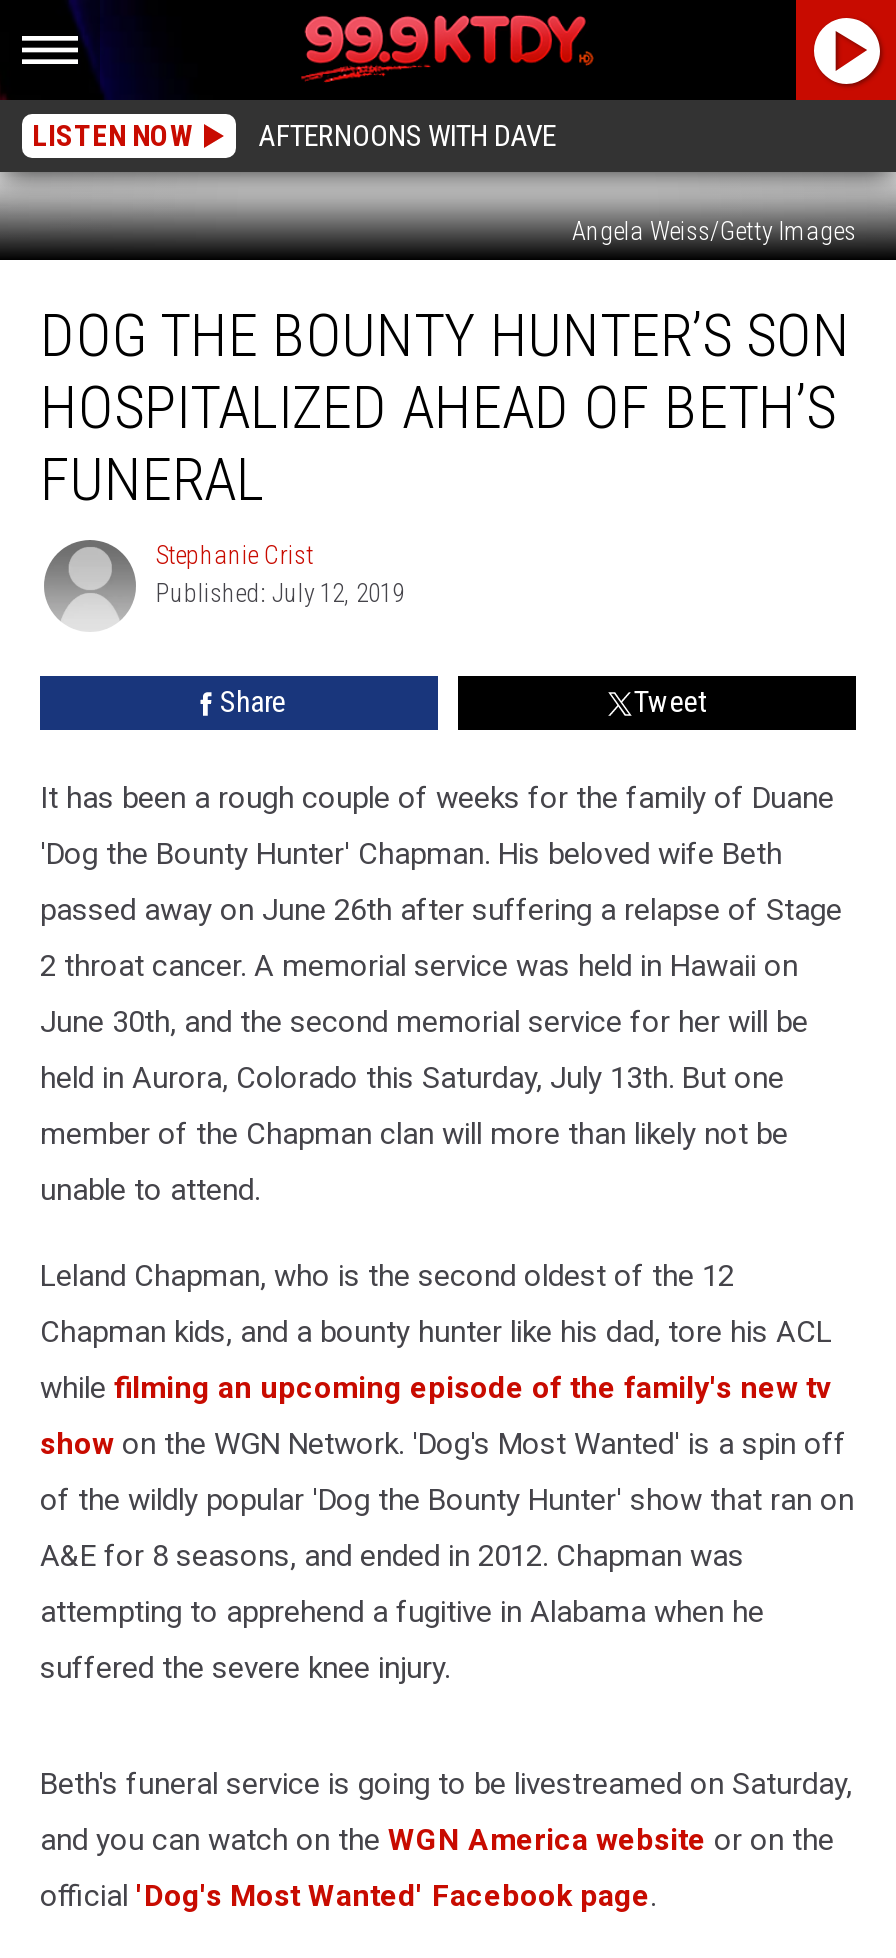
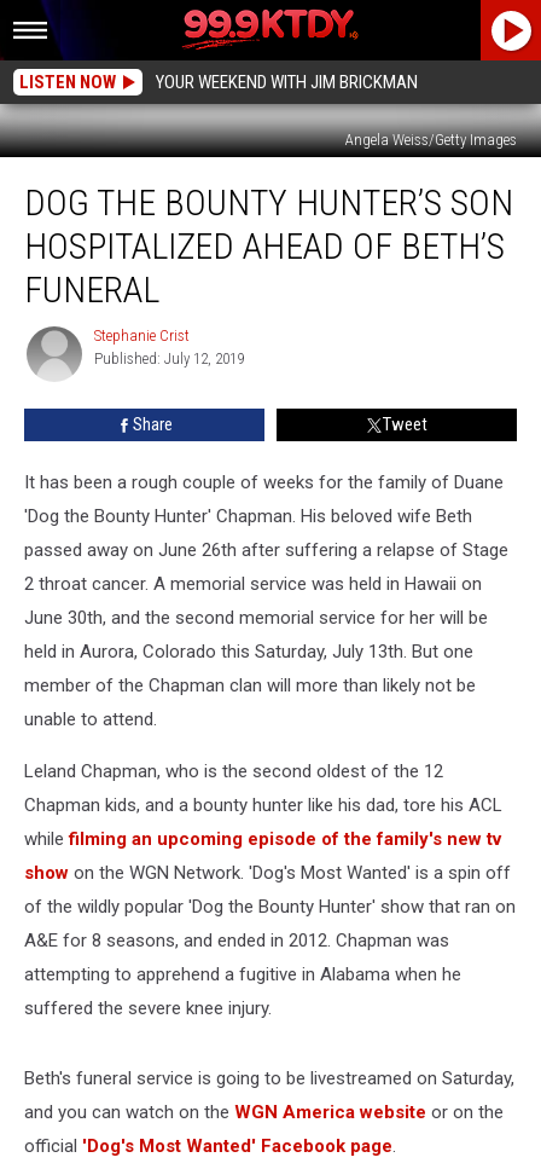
- AFTERNOONS WITH DAVE
+ YOUR WEEKEND WITH JIM BRICKMAN
